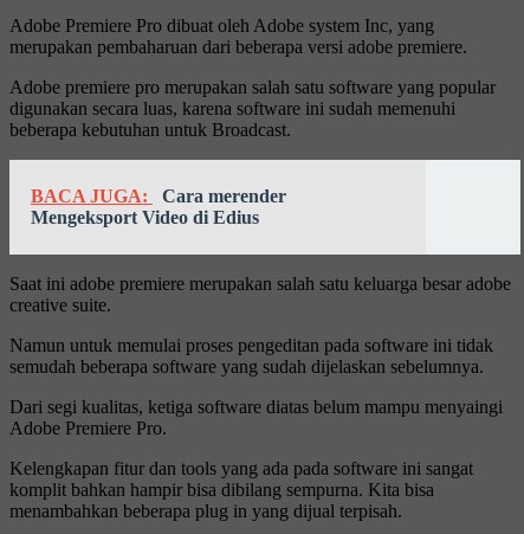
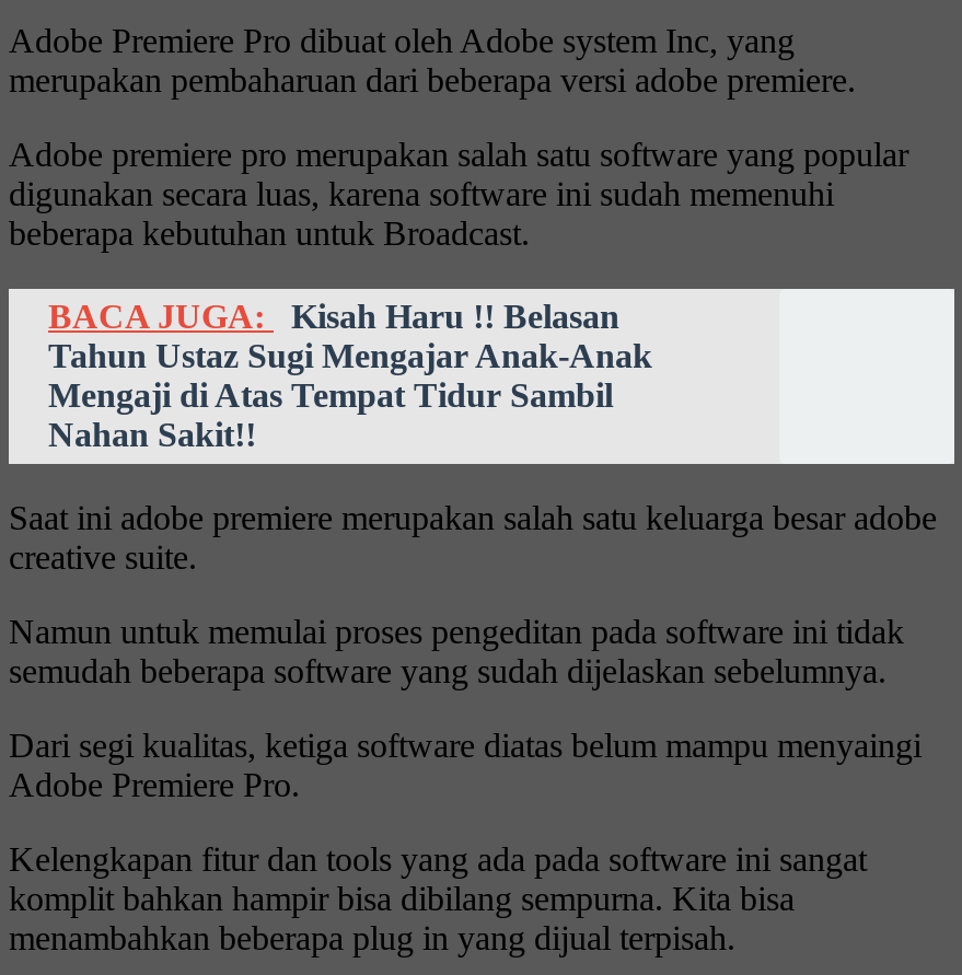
- BACA JUGA: Cara merender
- Mengeksport Video di Edius
+ BACA JUGA: Kisah Haru !! Belasan
+ Tahun Ustaz Sugi Mengajar Anak-Anak
+ Mengaji di Atas Tempat Tidur Sambil
+ Nahan Sakit!!
